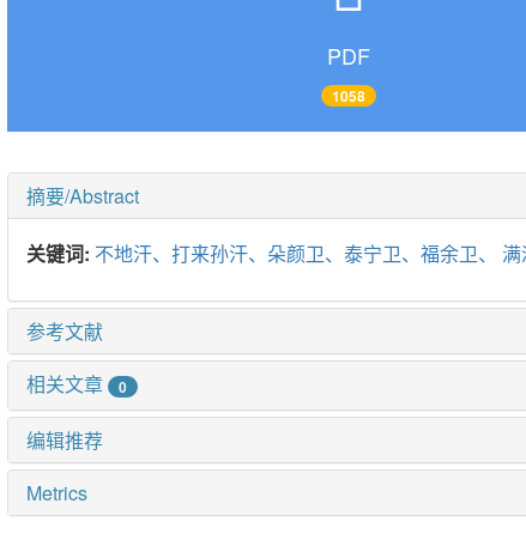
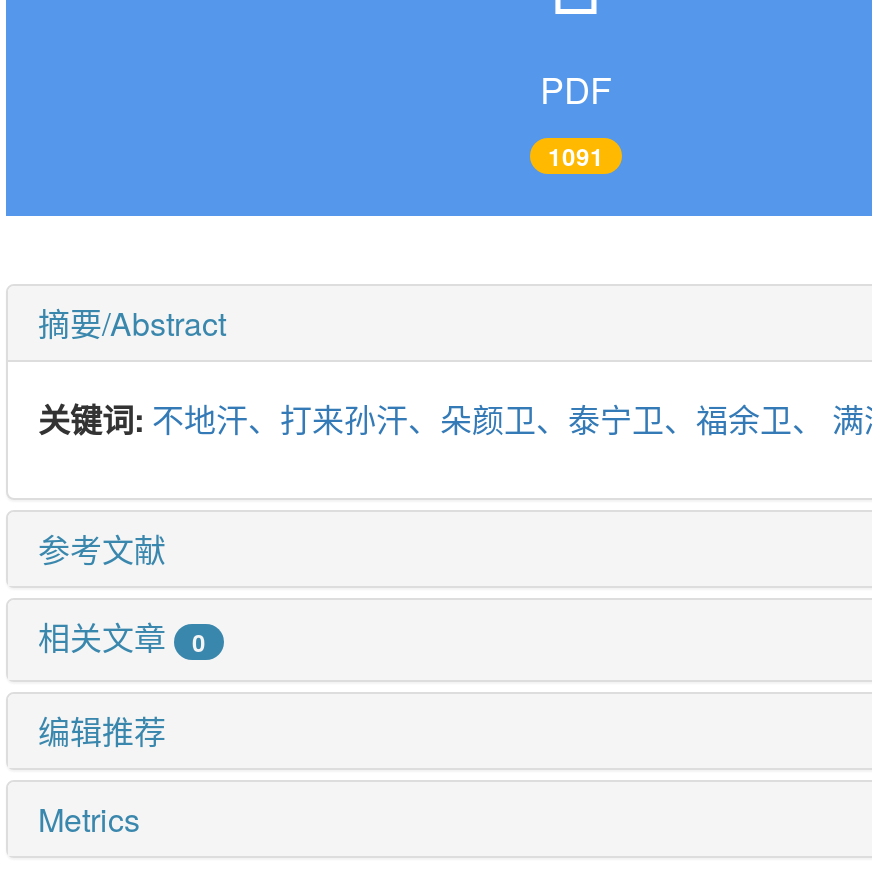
- 1058
+ 1091
